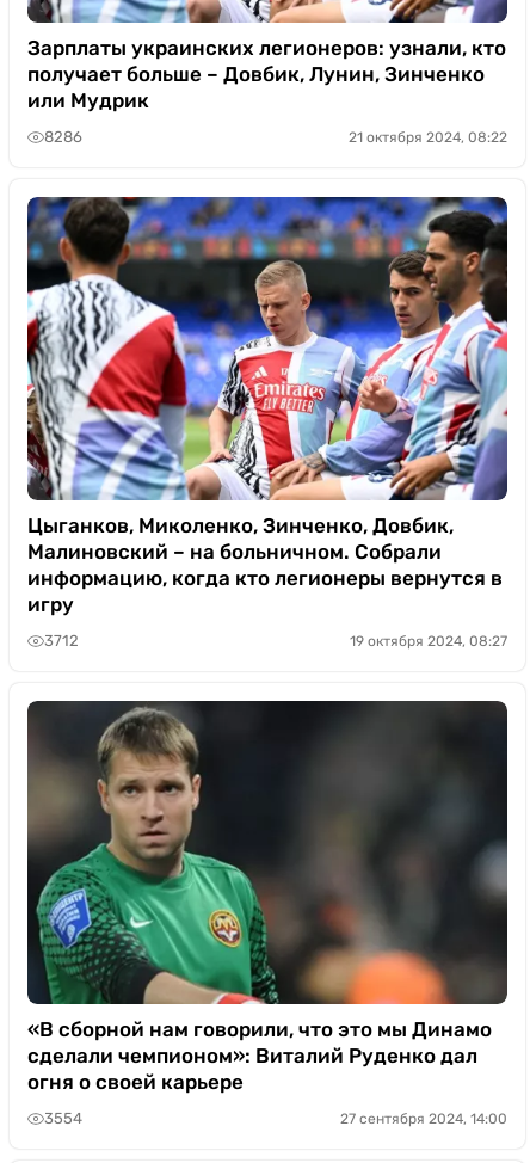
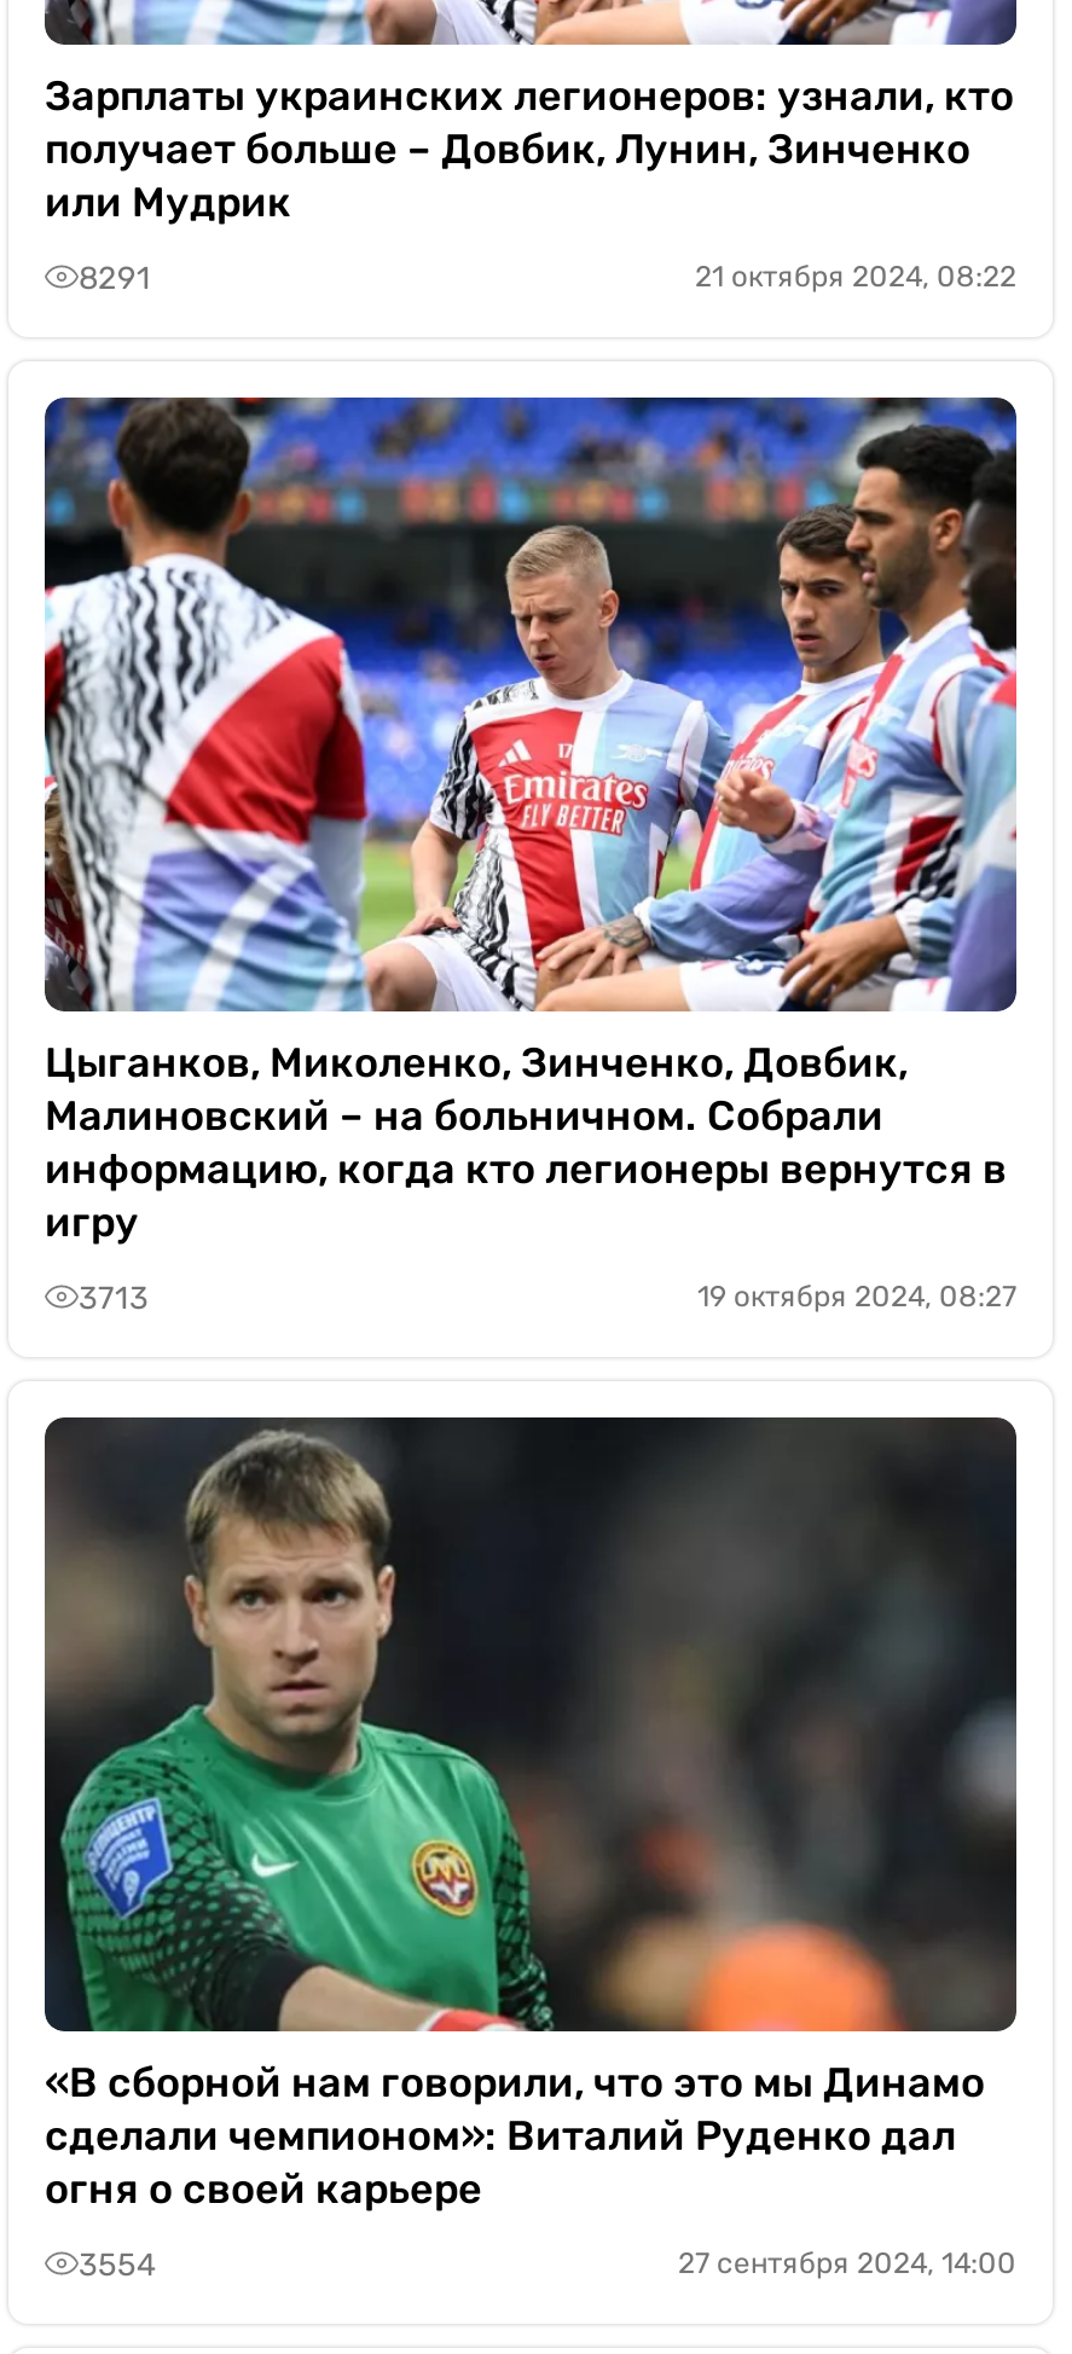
- 8286
+ 8291

- 3712
+ 3713
